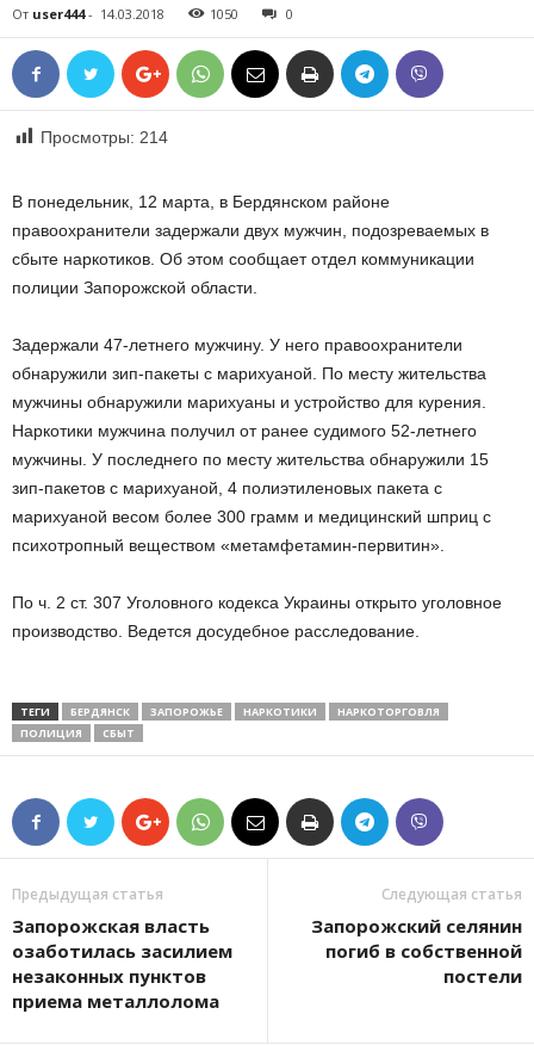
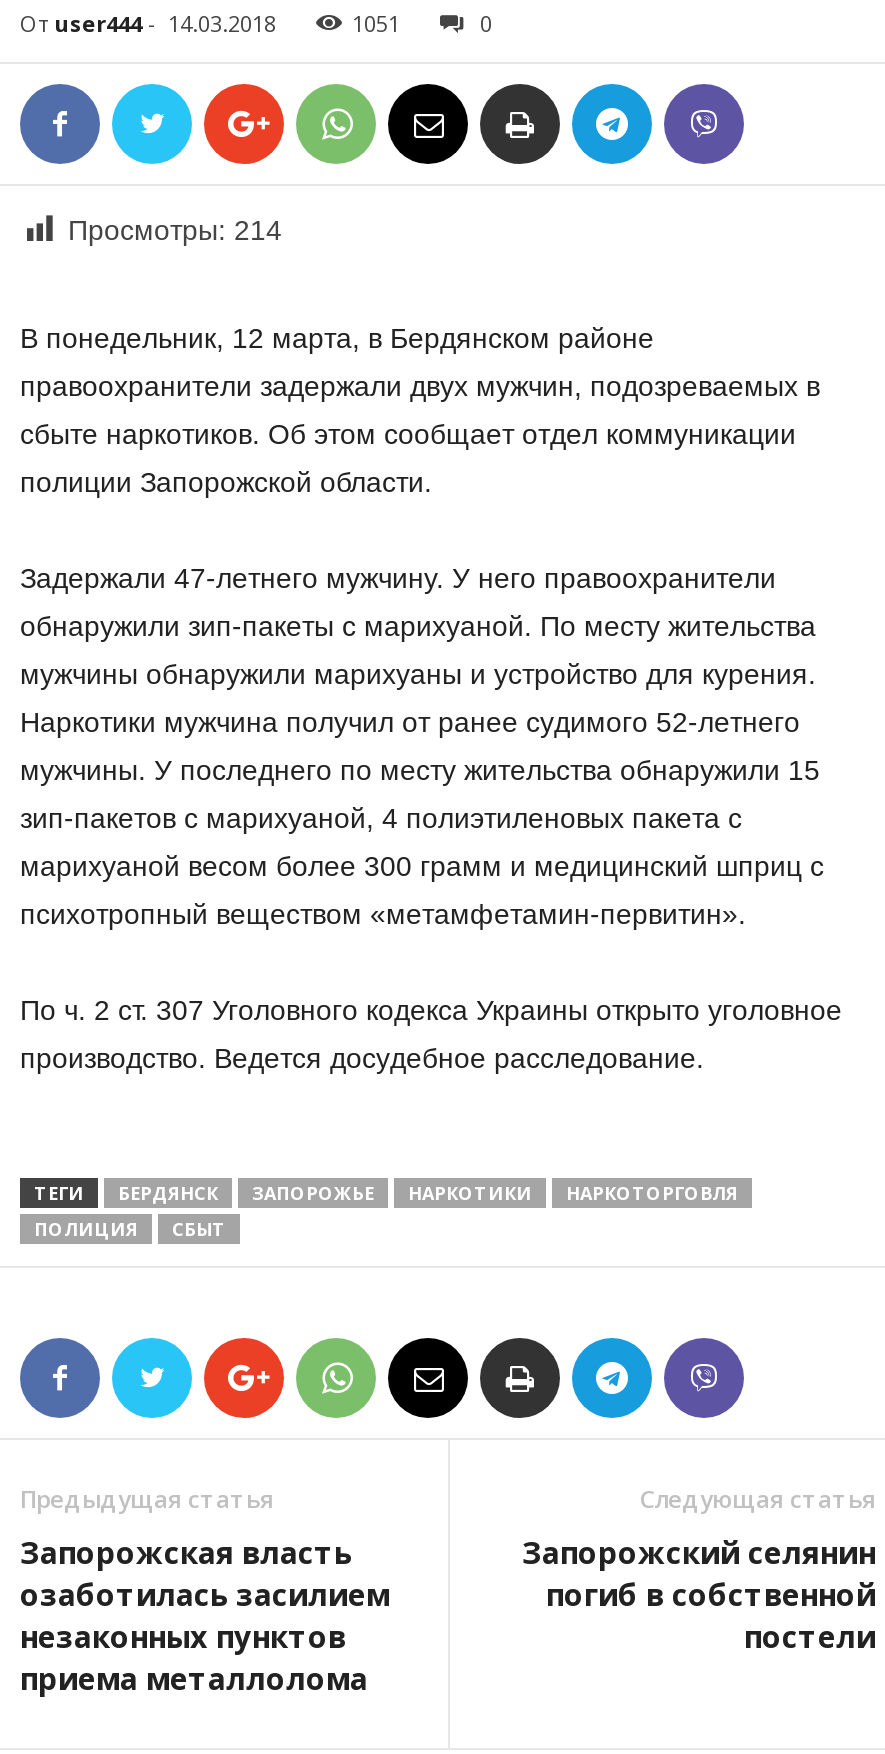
- 1050
+ 1051
